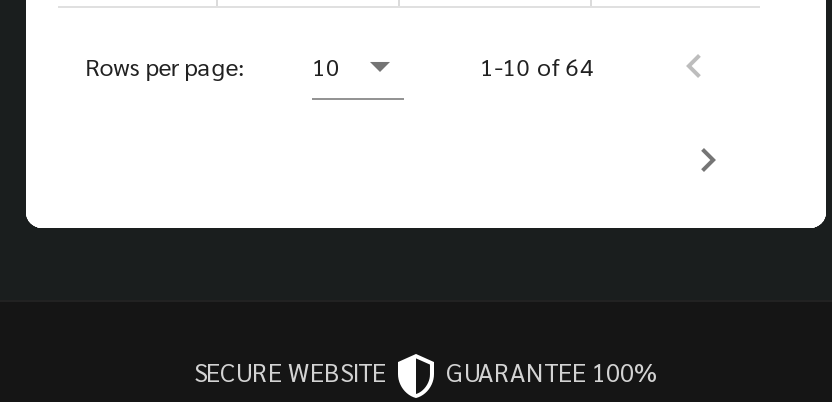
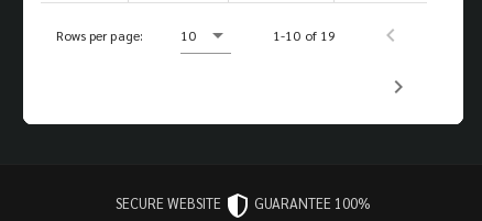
- 1-10 of 64
+ 1-10 of 19
